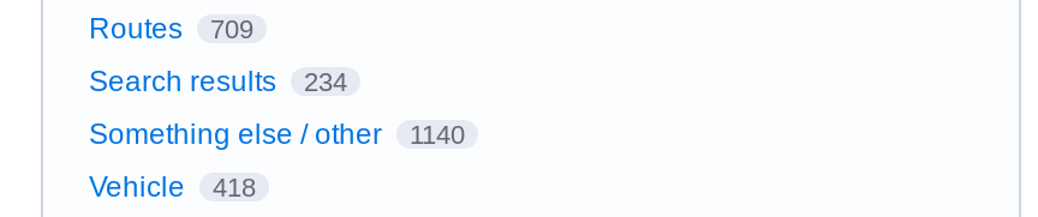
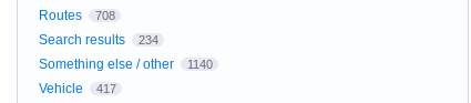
- Routes 709
+ Routes 708

- Vehicle 418
+ Vehicle 417
